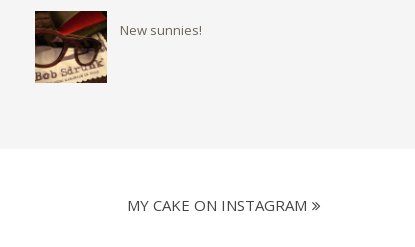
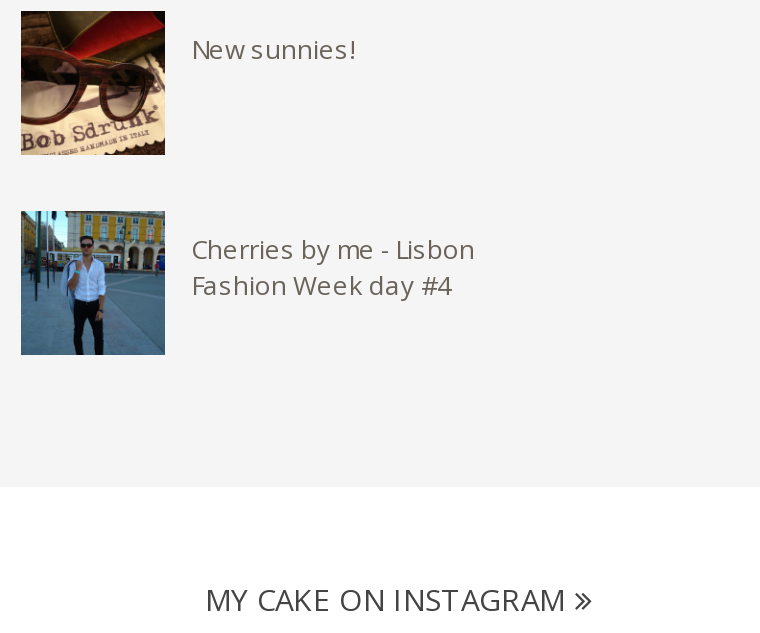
+ [image]
+ Cherries by me - Lisbon
+ Fashion Week day #4
